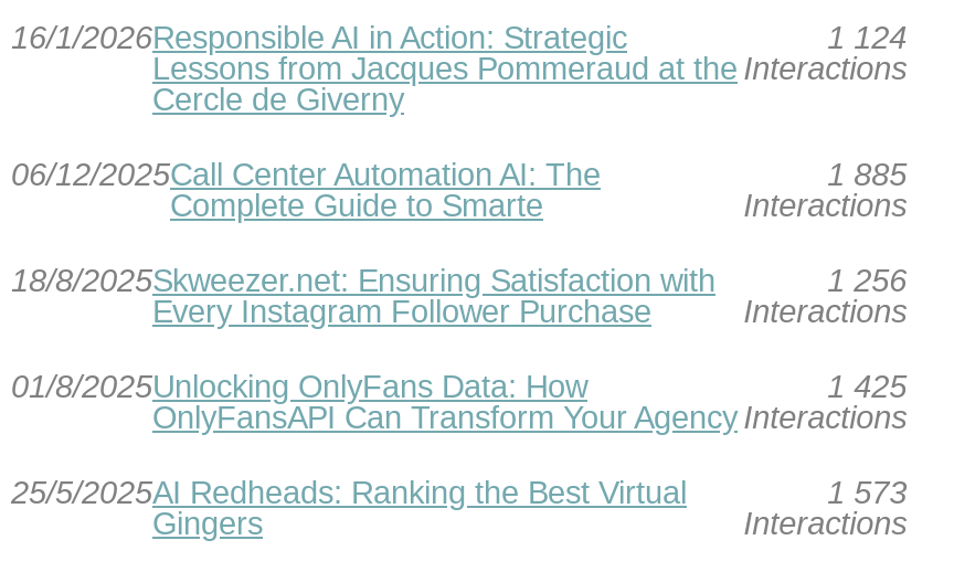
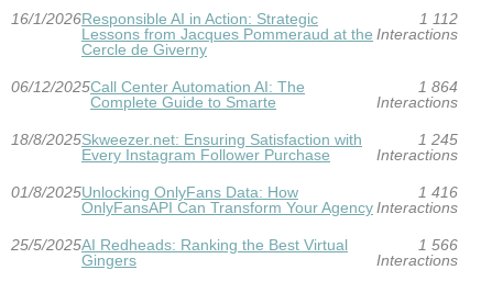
- 1 124
+ 1 112

- 1 885
+ 1 864

- 1 256
+ 1 245

- 1 425
+ 1 416

- 1 573
+ 1 566
